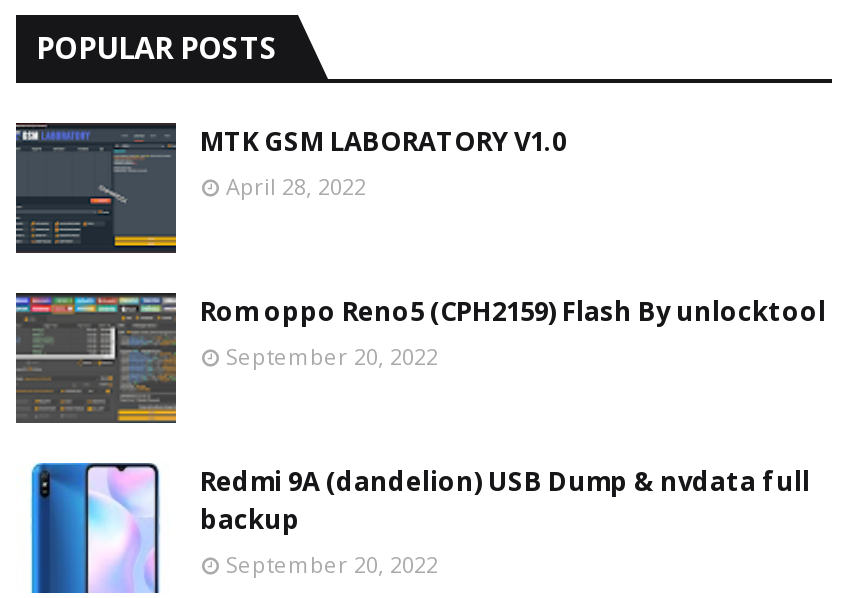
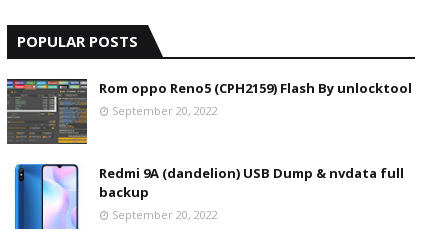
- [image]
- MTK GSM LABORATORY V1.0
- April 28, 2022
